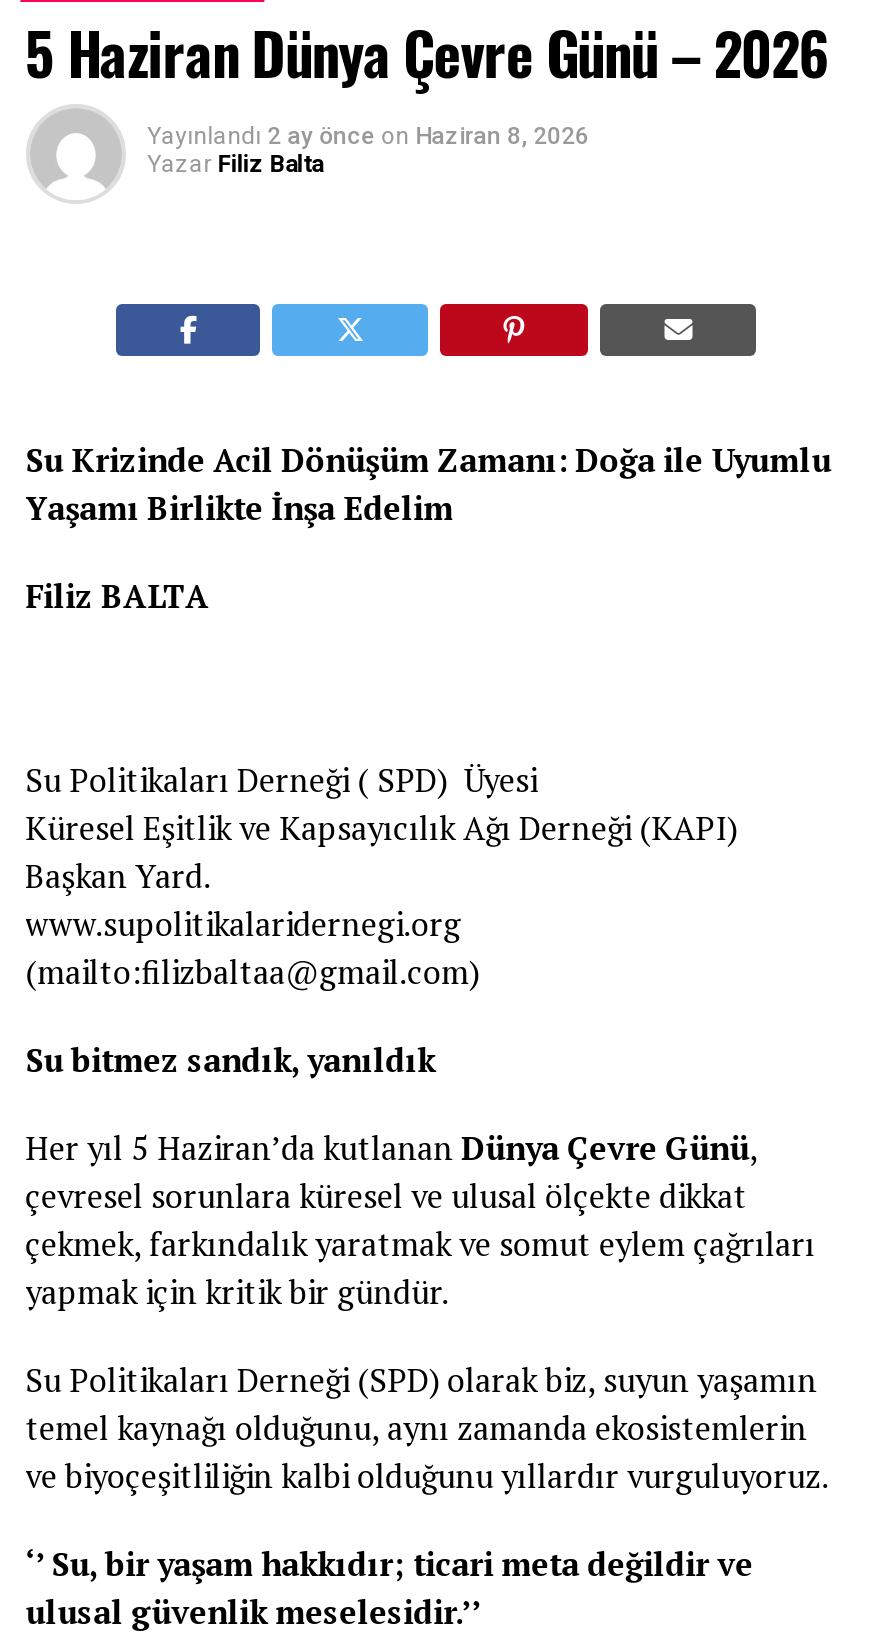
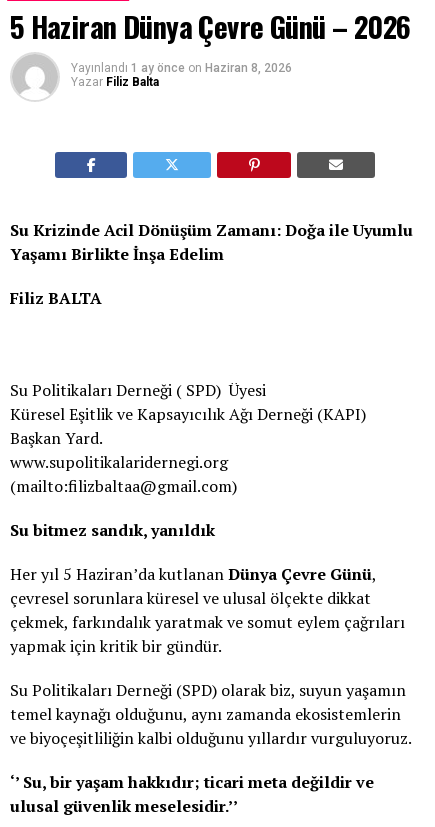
- Yayınlandı 2 ay önce on Haziran 8, 2026
+ Yayınlandı 1 ay önce on Haziran 8, 2026
